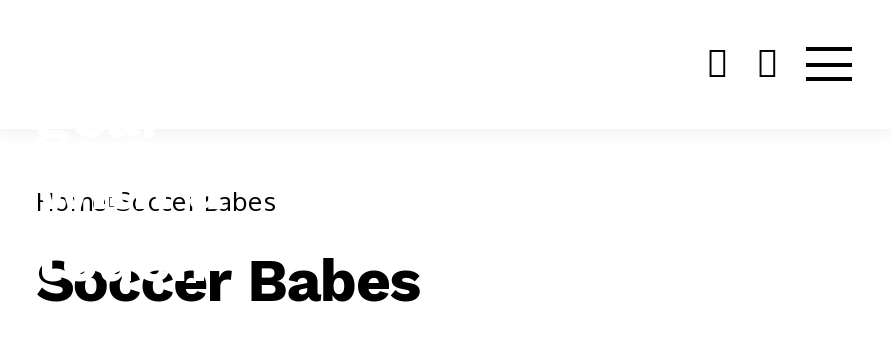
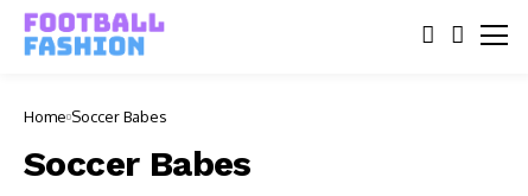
+ [image]
